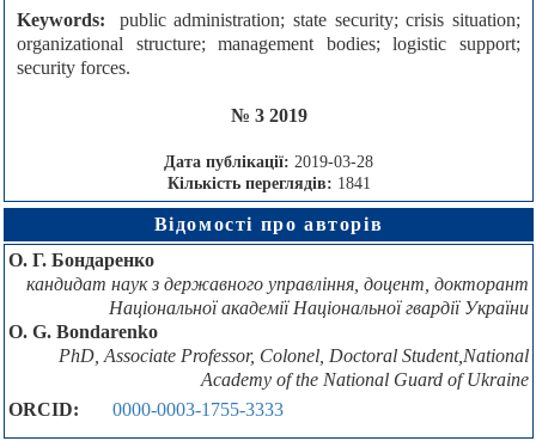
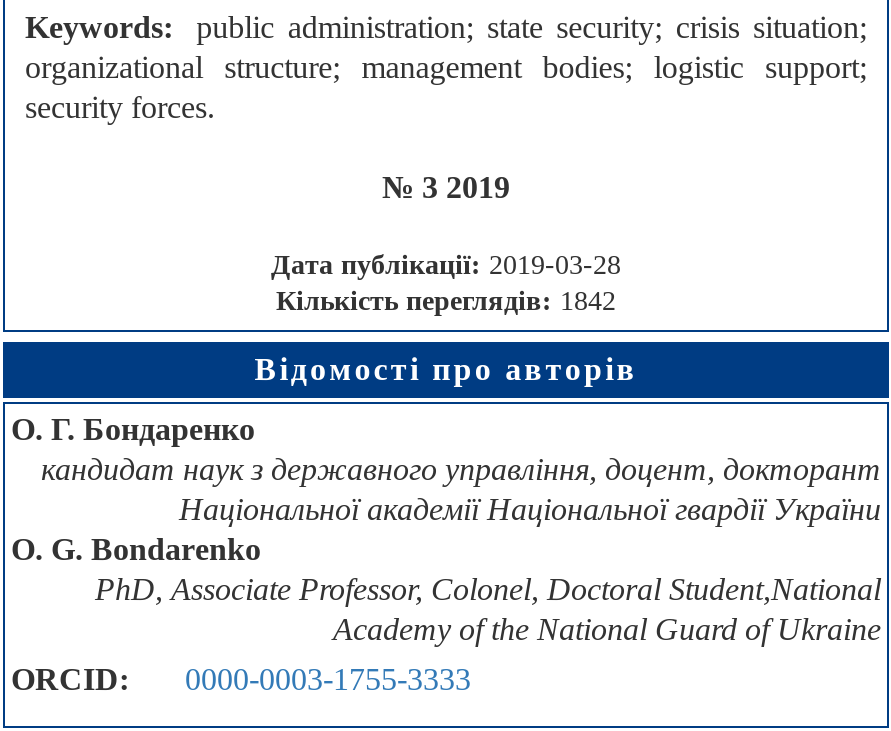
- Кількість переглядів: 1841
+ Кількість переглядів: 1842
